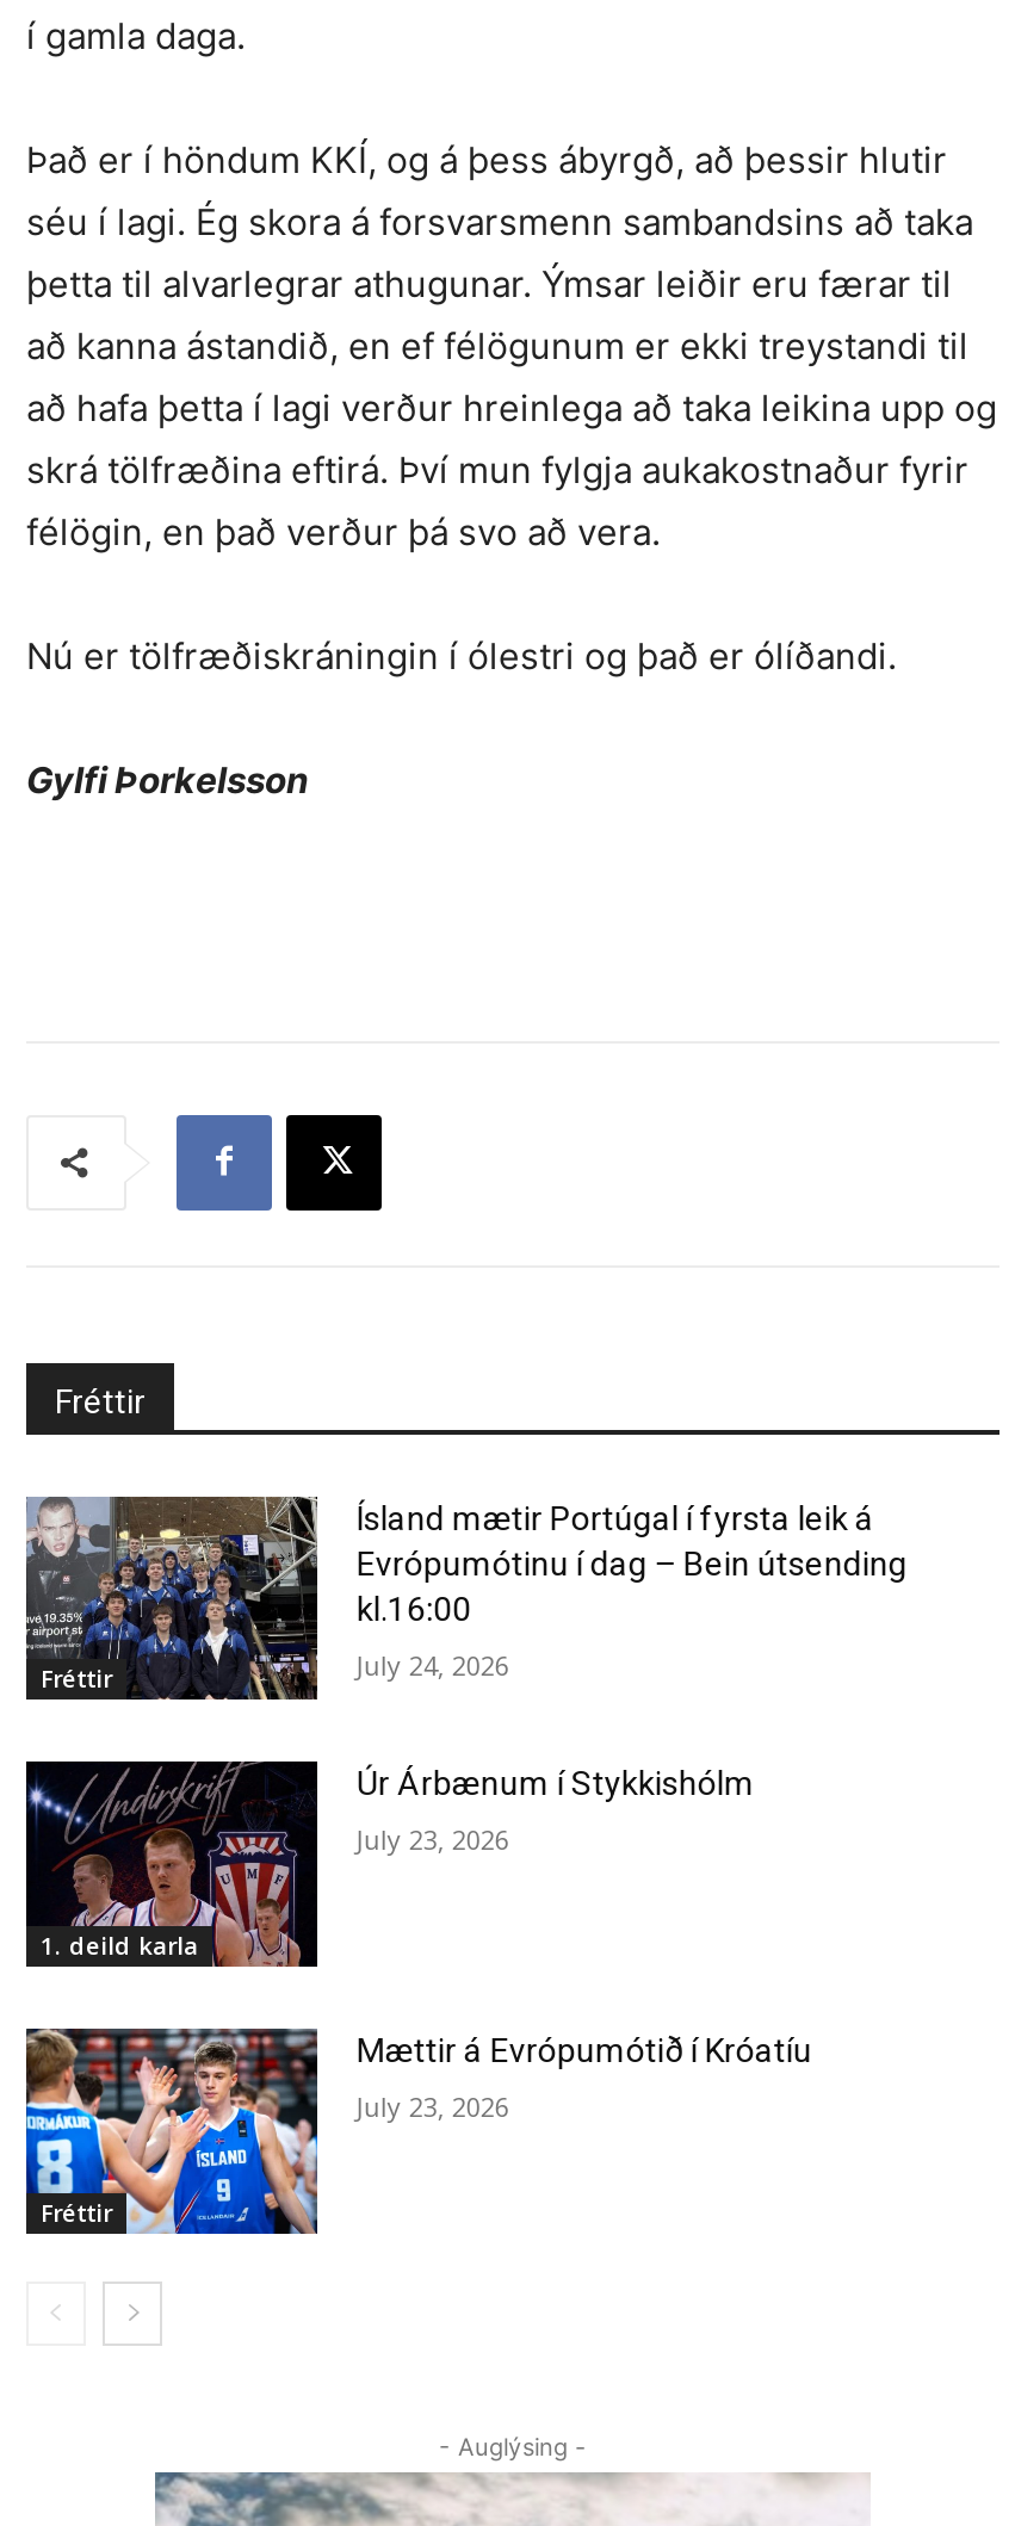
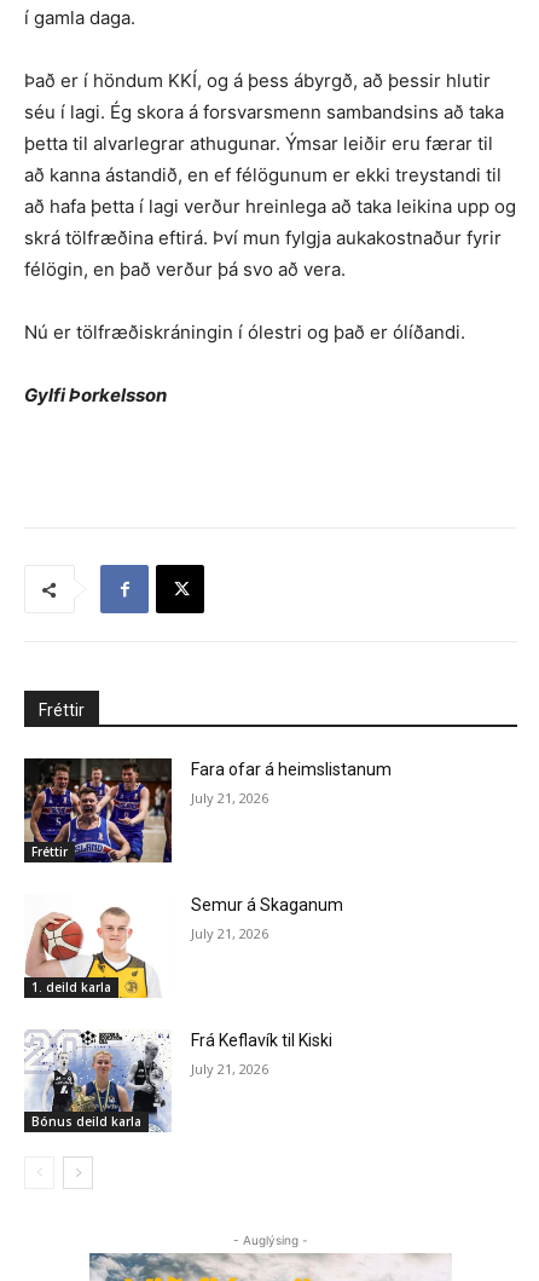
- [image]
- Ísland mætir Portúgal í fyrsta leik á
- Evrópumótinu í dag – Bein útsending
- kl.16:00
+ [image]
+ Fara ofar á heimslistanum

- July 24, 2026
+ July 21, 2026

- [image]
- Úr Árbænum í Stykkishólm
+ [image]
+ Semur á Skaganum

- July 23, 2026
+ July 21, 2026

- [image]
- Fréttir
+ [image]
+ Bónus deild karla

- Mættir á Evrópumótið í Króatíu
+ Frá Keflavík til Kiski

- July 23, 2026
+ July 21, 2026
